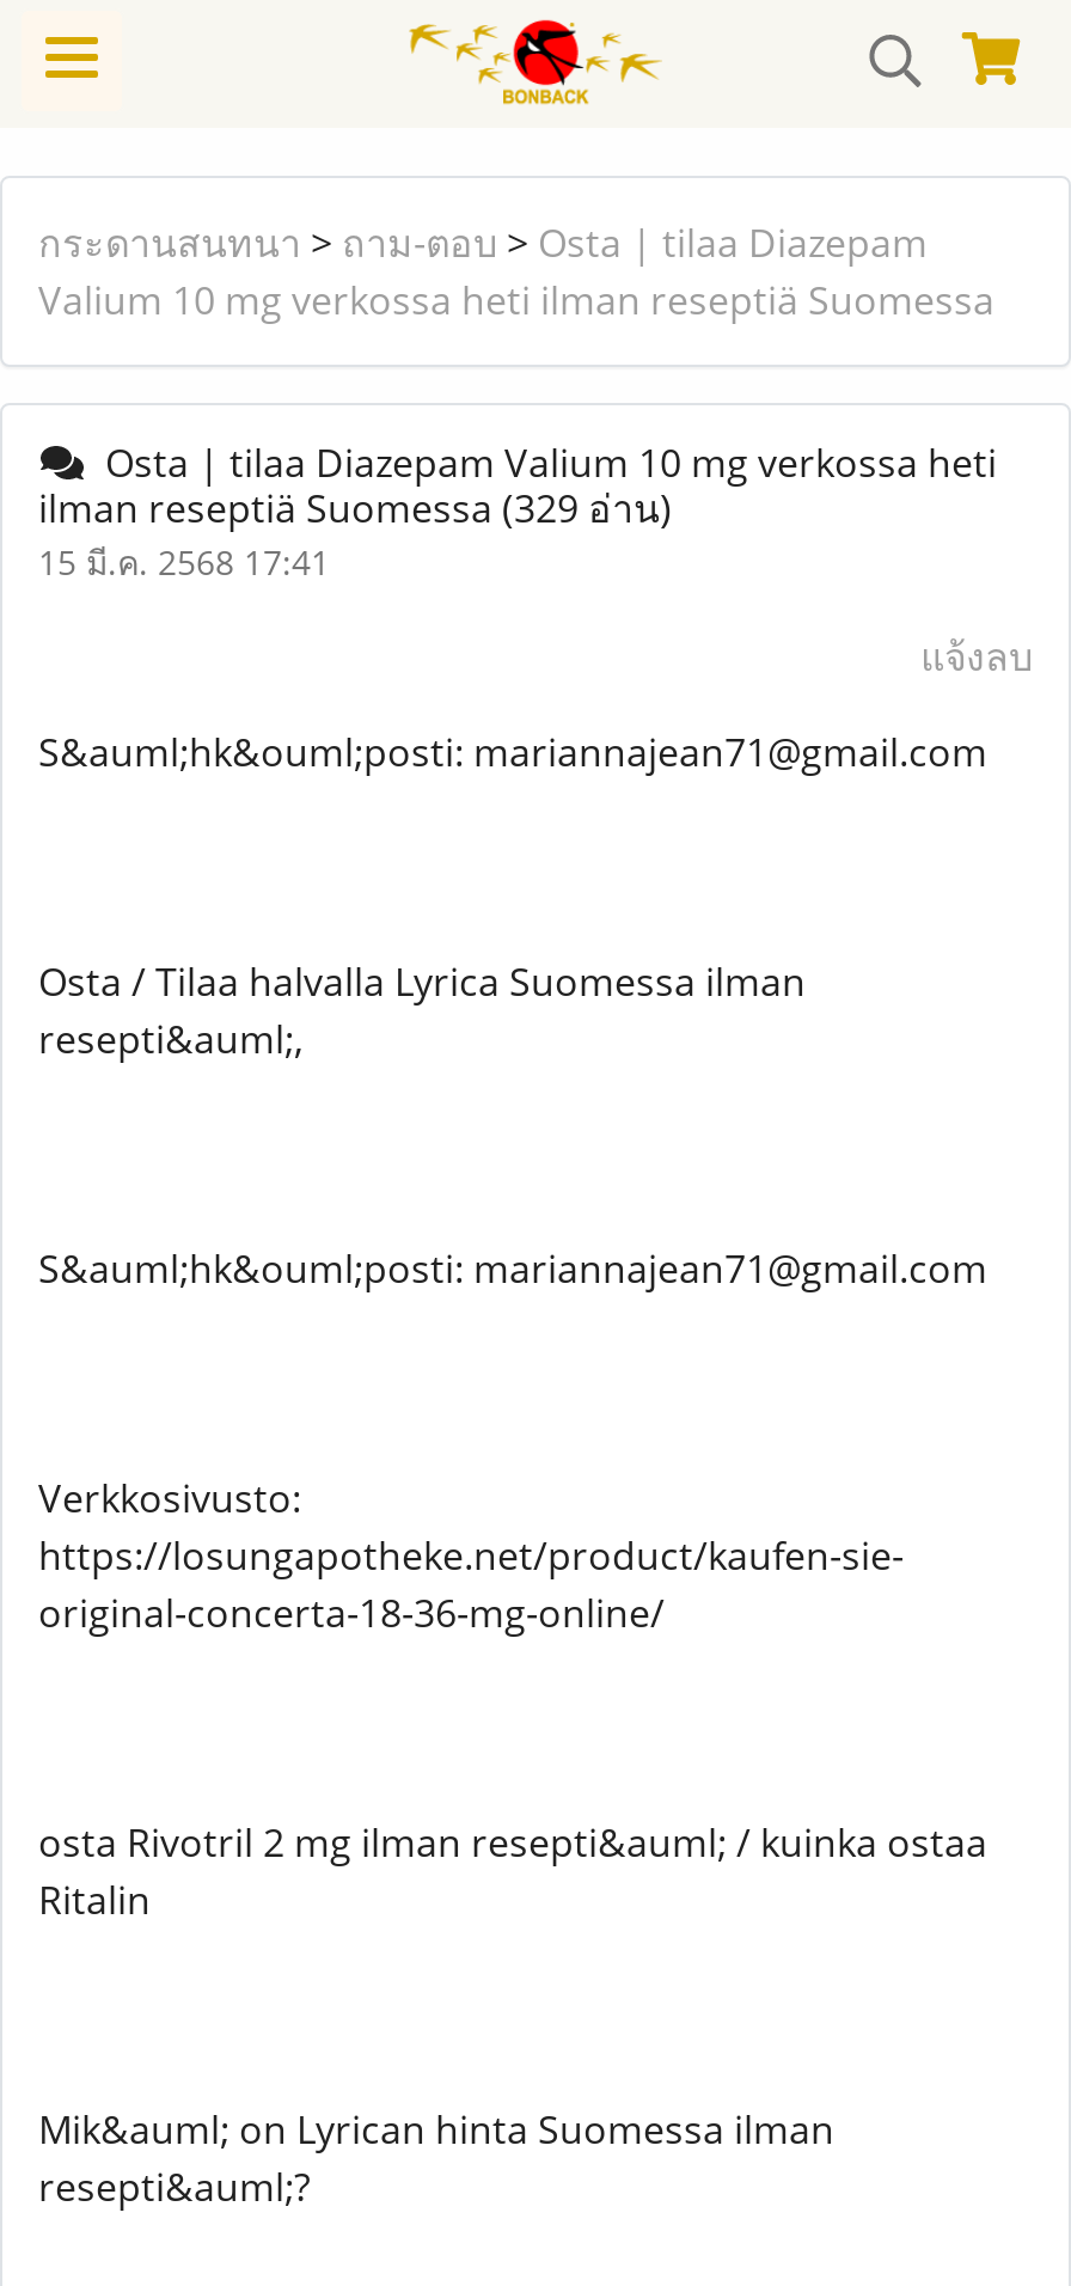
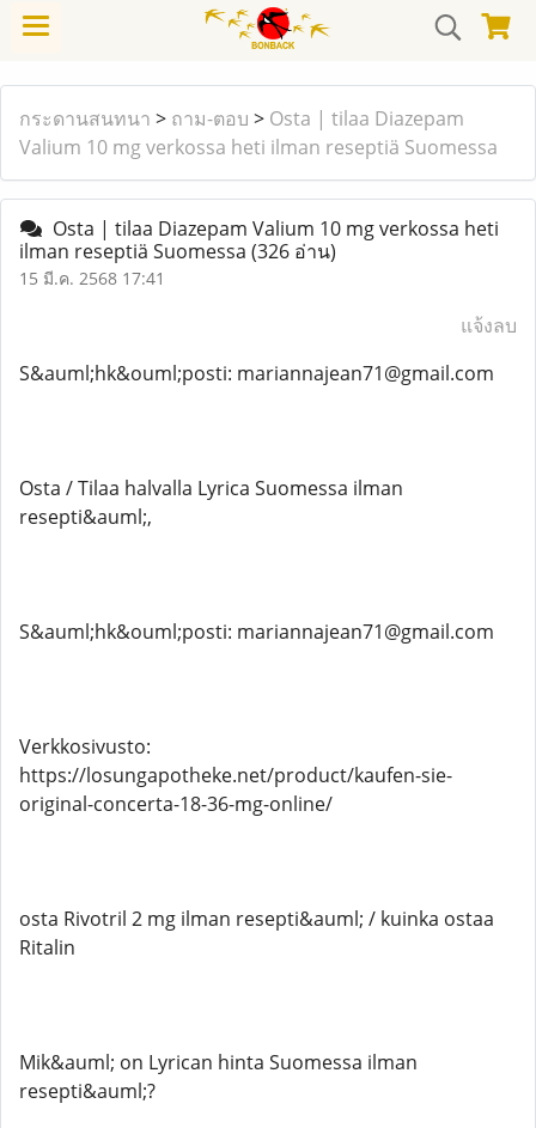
- ilman reseptiä Suomessa (329 อ่าน)
+ ilman reseptiä Suomessa (326 อ่าน)
